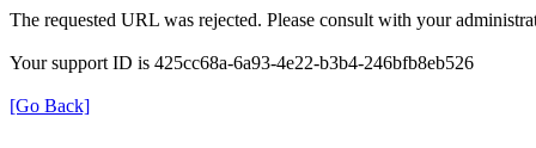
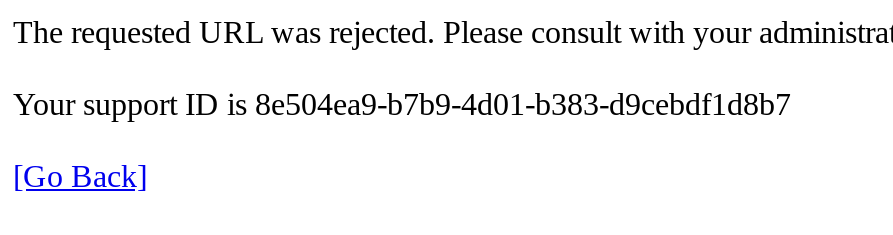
- Your support ID is 425cc68a-6a93-4e22-b3b4-246bfb8eb526
+ Your support ID is 8e504ea9-b7b9-4d01-b383-d9cebdf1d8b7
